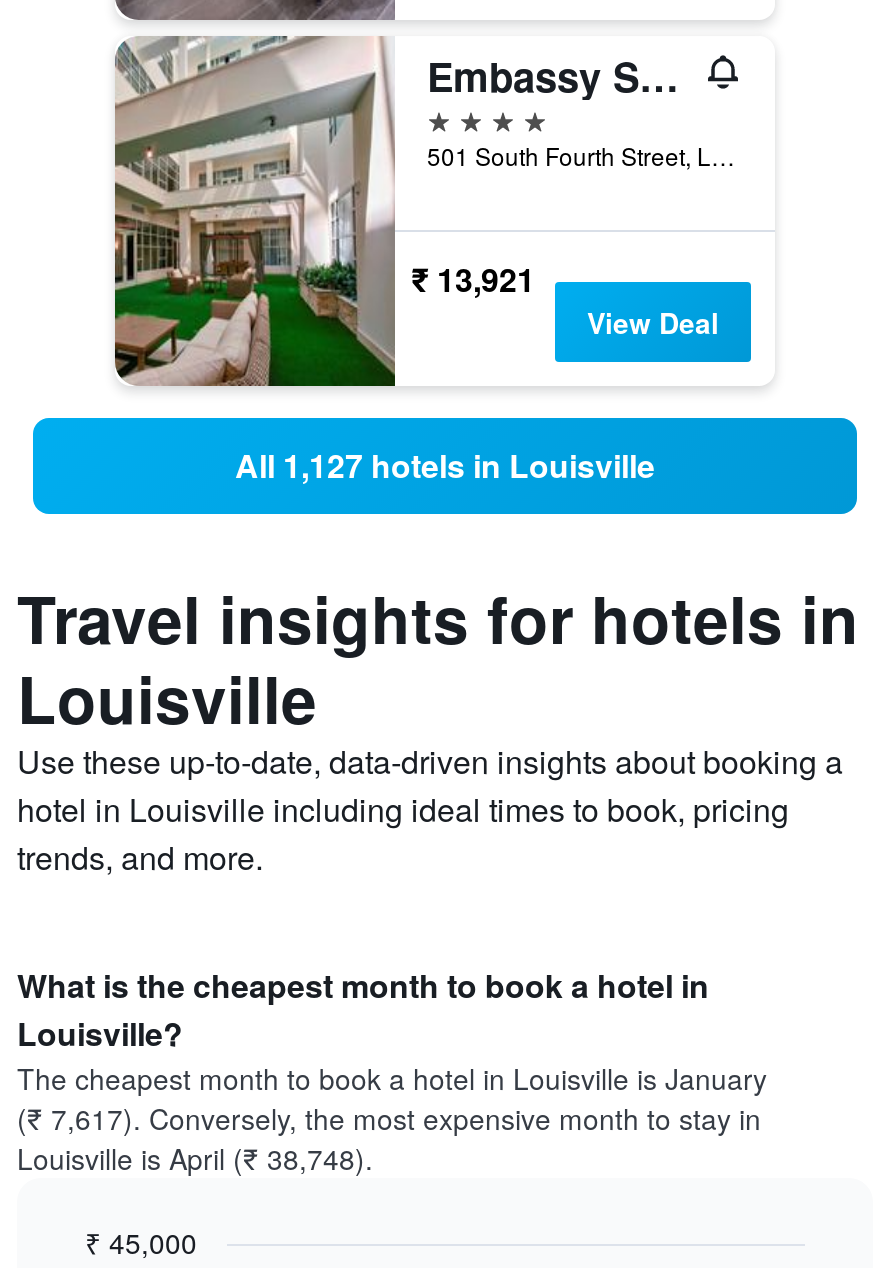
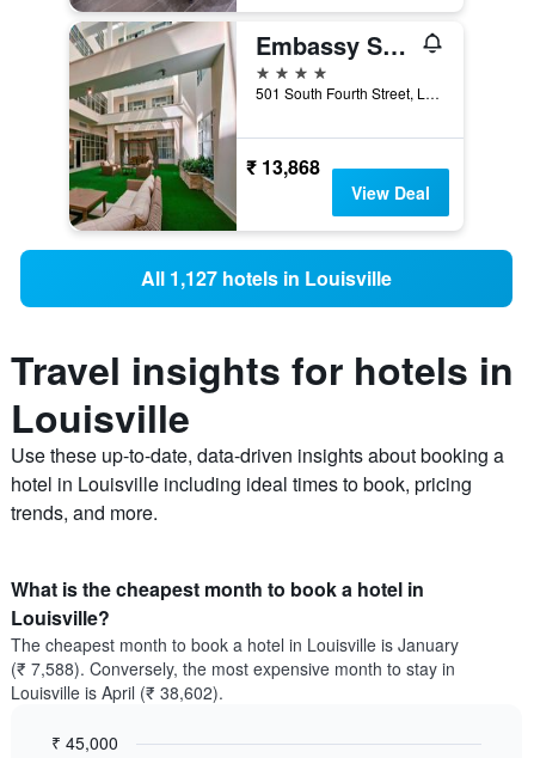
- ₹ 13,921
+ ₹ 13,868

- (₹ 7,617). Conversely, the most expensive month to stay in
+ (₹ 7,588). Conversely, the most expensive month to stay in

- Louisville is April (₹ 38,748).
+ Louisville is April (₹ 38,602).
